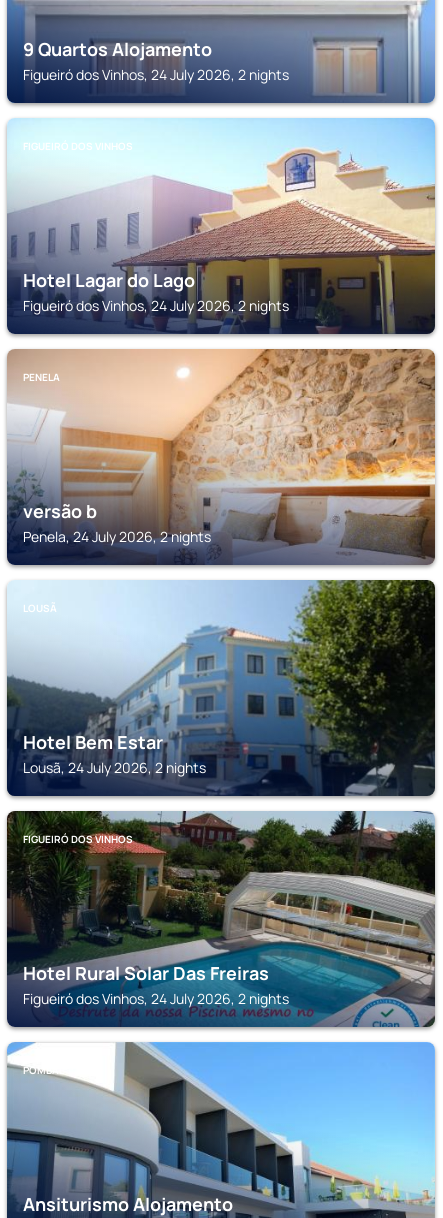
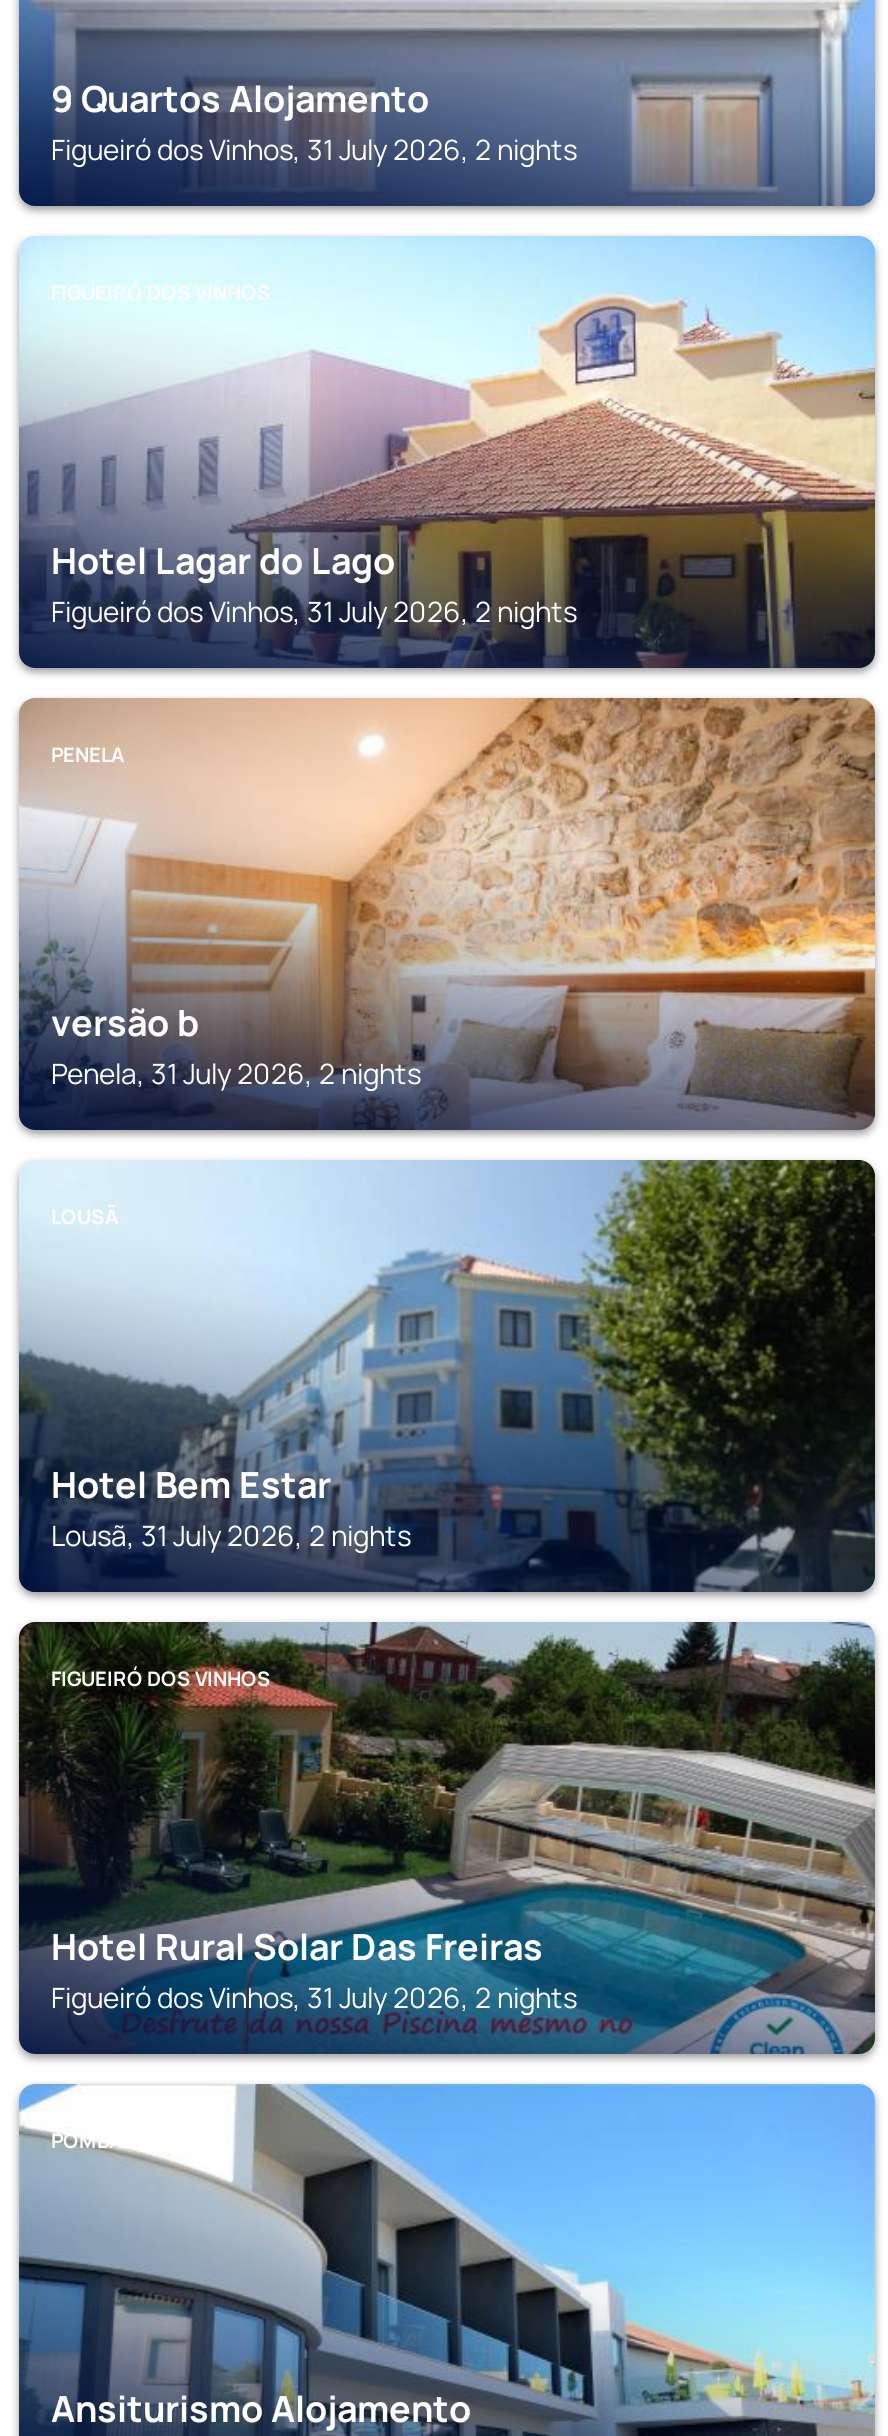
- Figueiró dos Vinhos, 24 July 2026, 2 nights
+ Figueiró dos Vinhos, 31 July 2026, 2 nights

- Figueiró dos Vinhos, 24 July 2026, 2 nights
+ Figueiró dos Vinhos, 31 July 2026, 2 nights

- Penela, 24 July 2026, 2 nights
+ Penela, 31 July 2026, 2 nights

- Lousã, 24 July 2026, 2 nights
+ Lousã, 31 July 2026, 2 nights

- Figueiró dos Vinhos, 24 July 2026, 2 nights
+ Figueiró dos Vinhos, 31 July 2026, 2 nights
